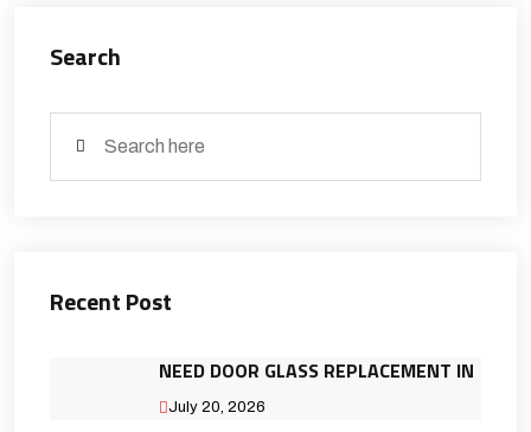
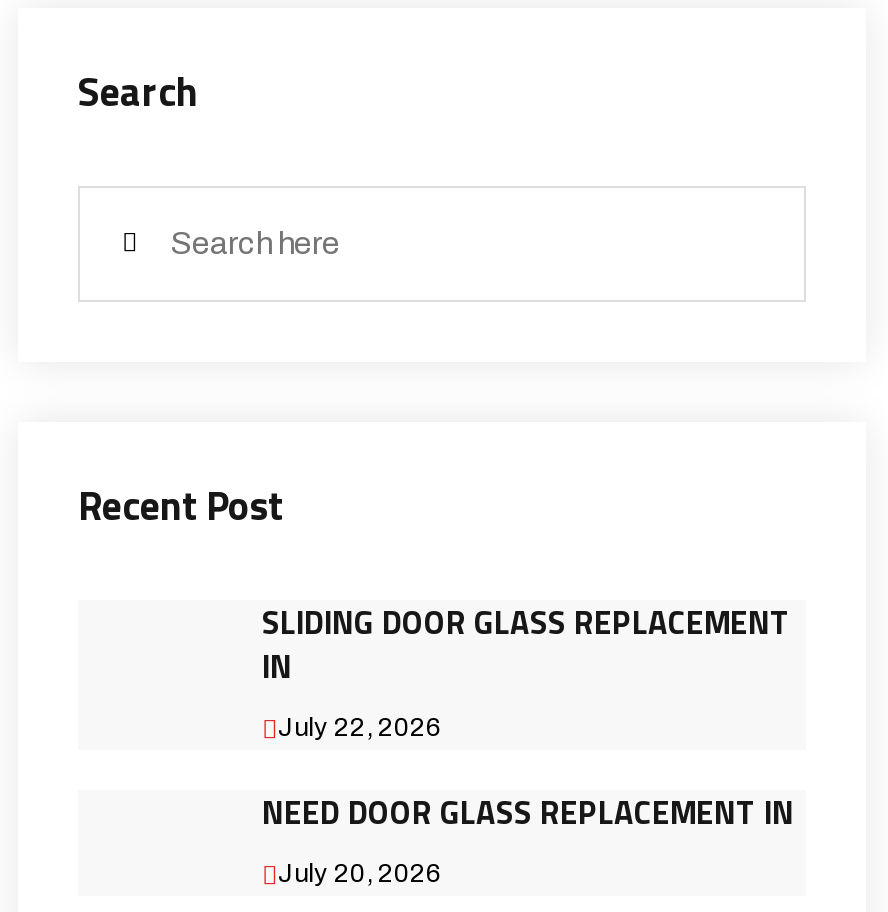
+ SLIDING DOOR GLASS REPLACEMENT
+ IN
+ July 22, 2026
